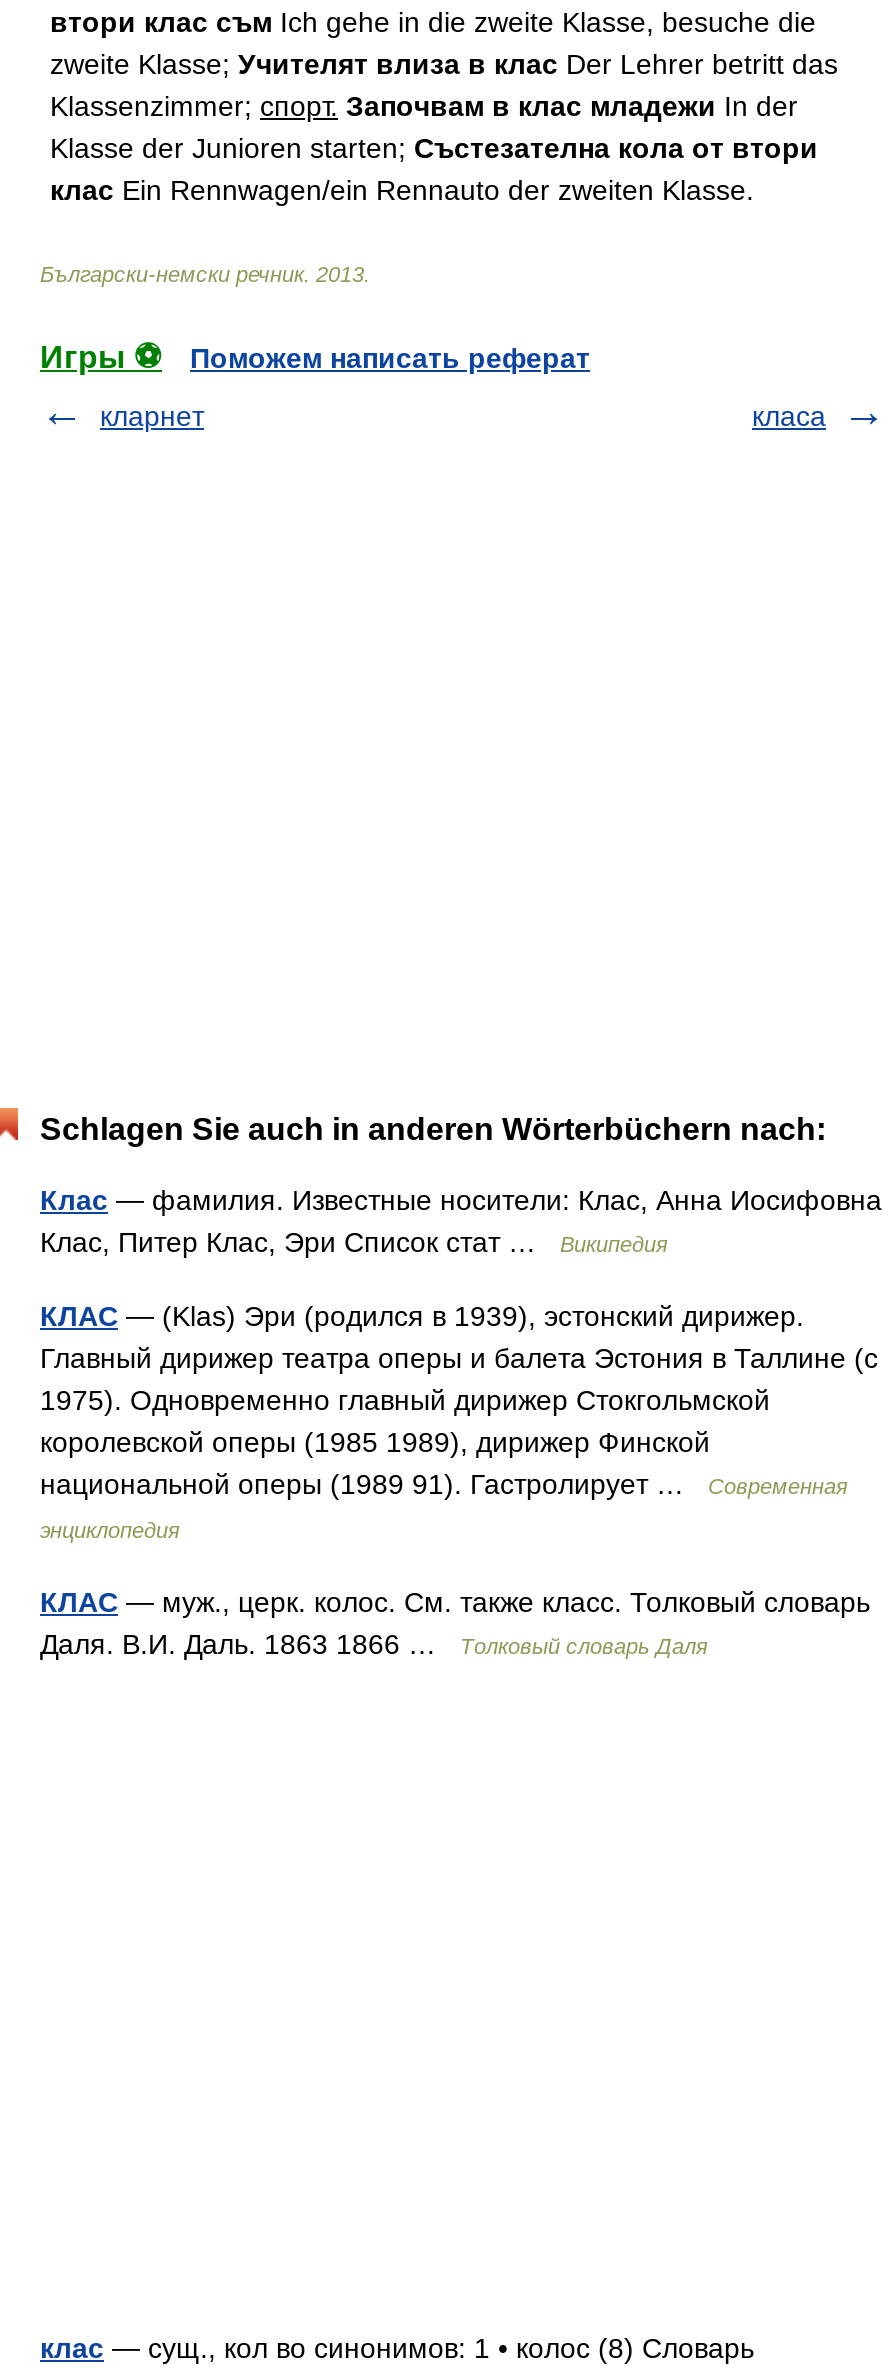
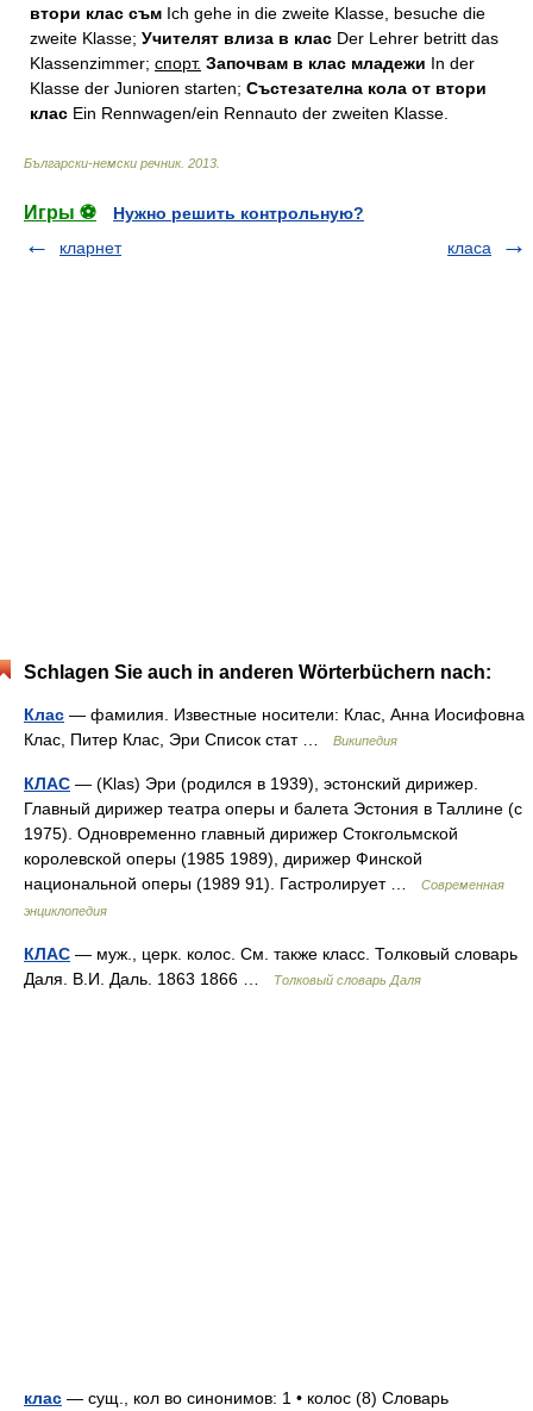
- Поможем написать реферат
+ Нужно решить контрольную?
